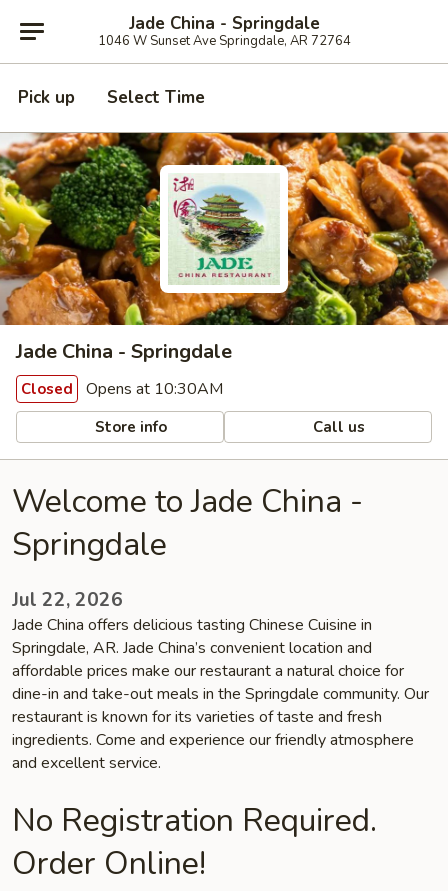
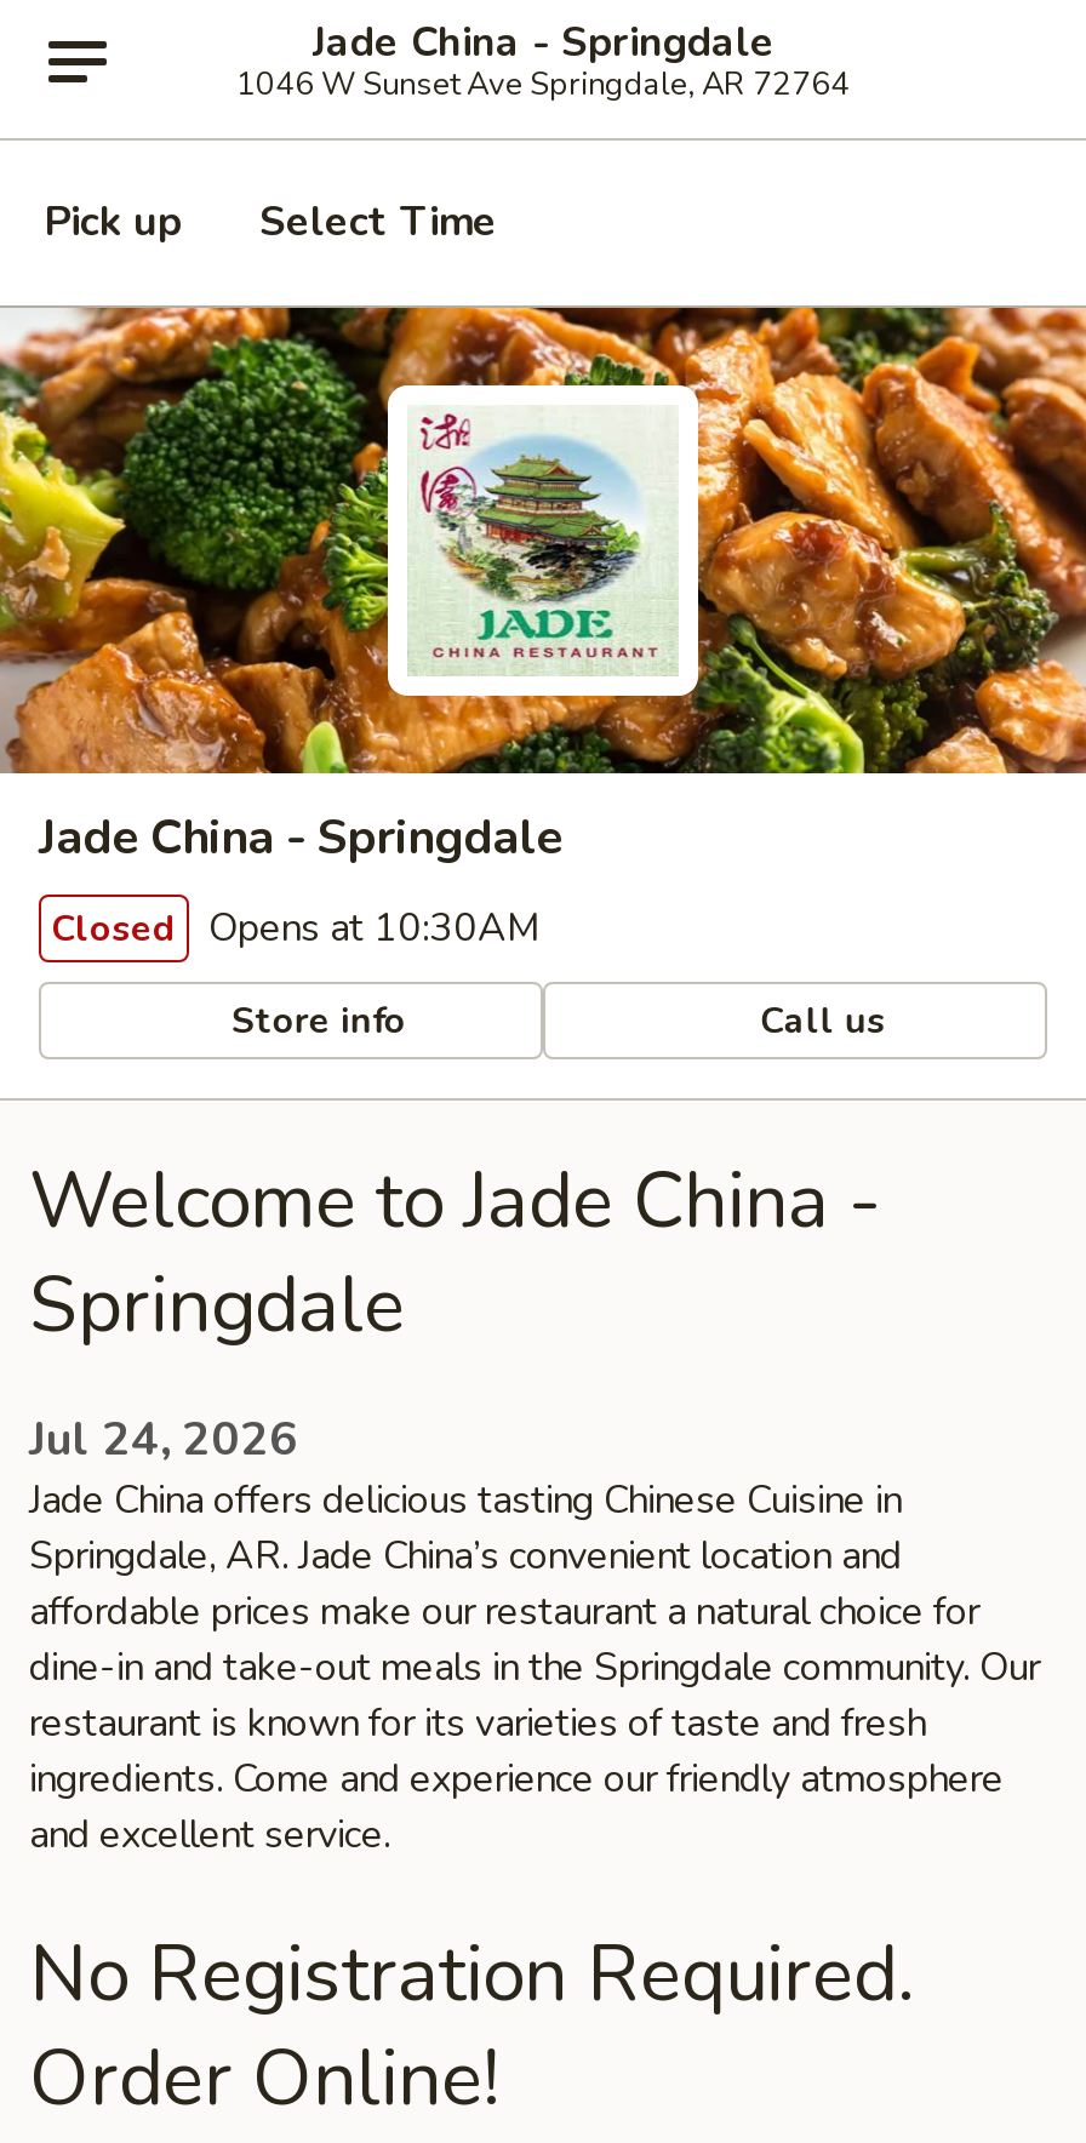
- Jul 22, 2026
+ Jul 24, 2026
